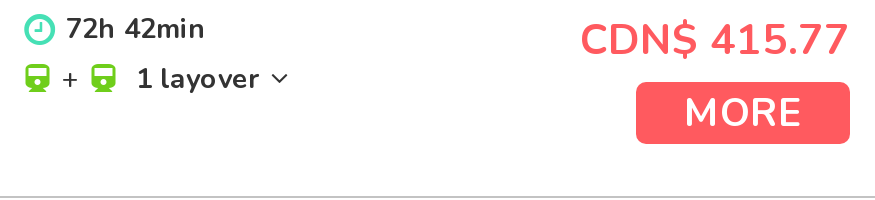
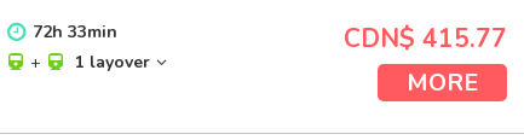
- 72h 42min
+ 72h 33min
